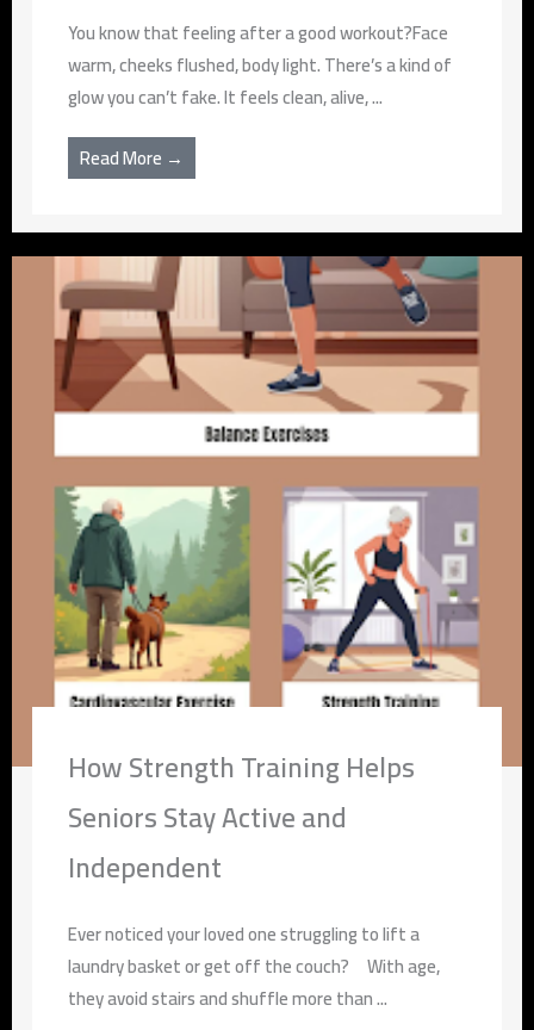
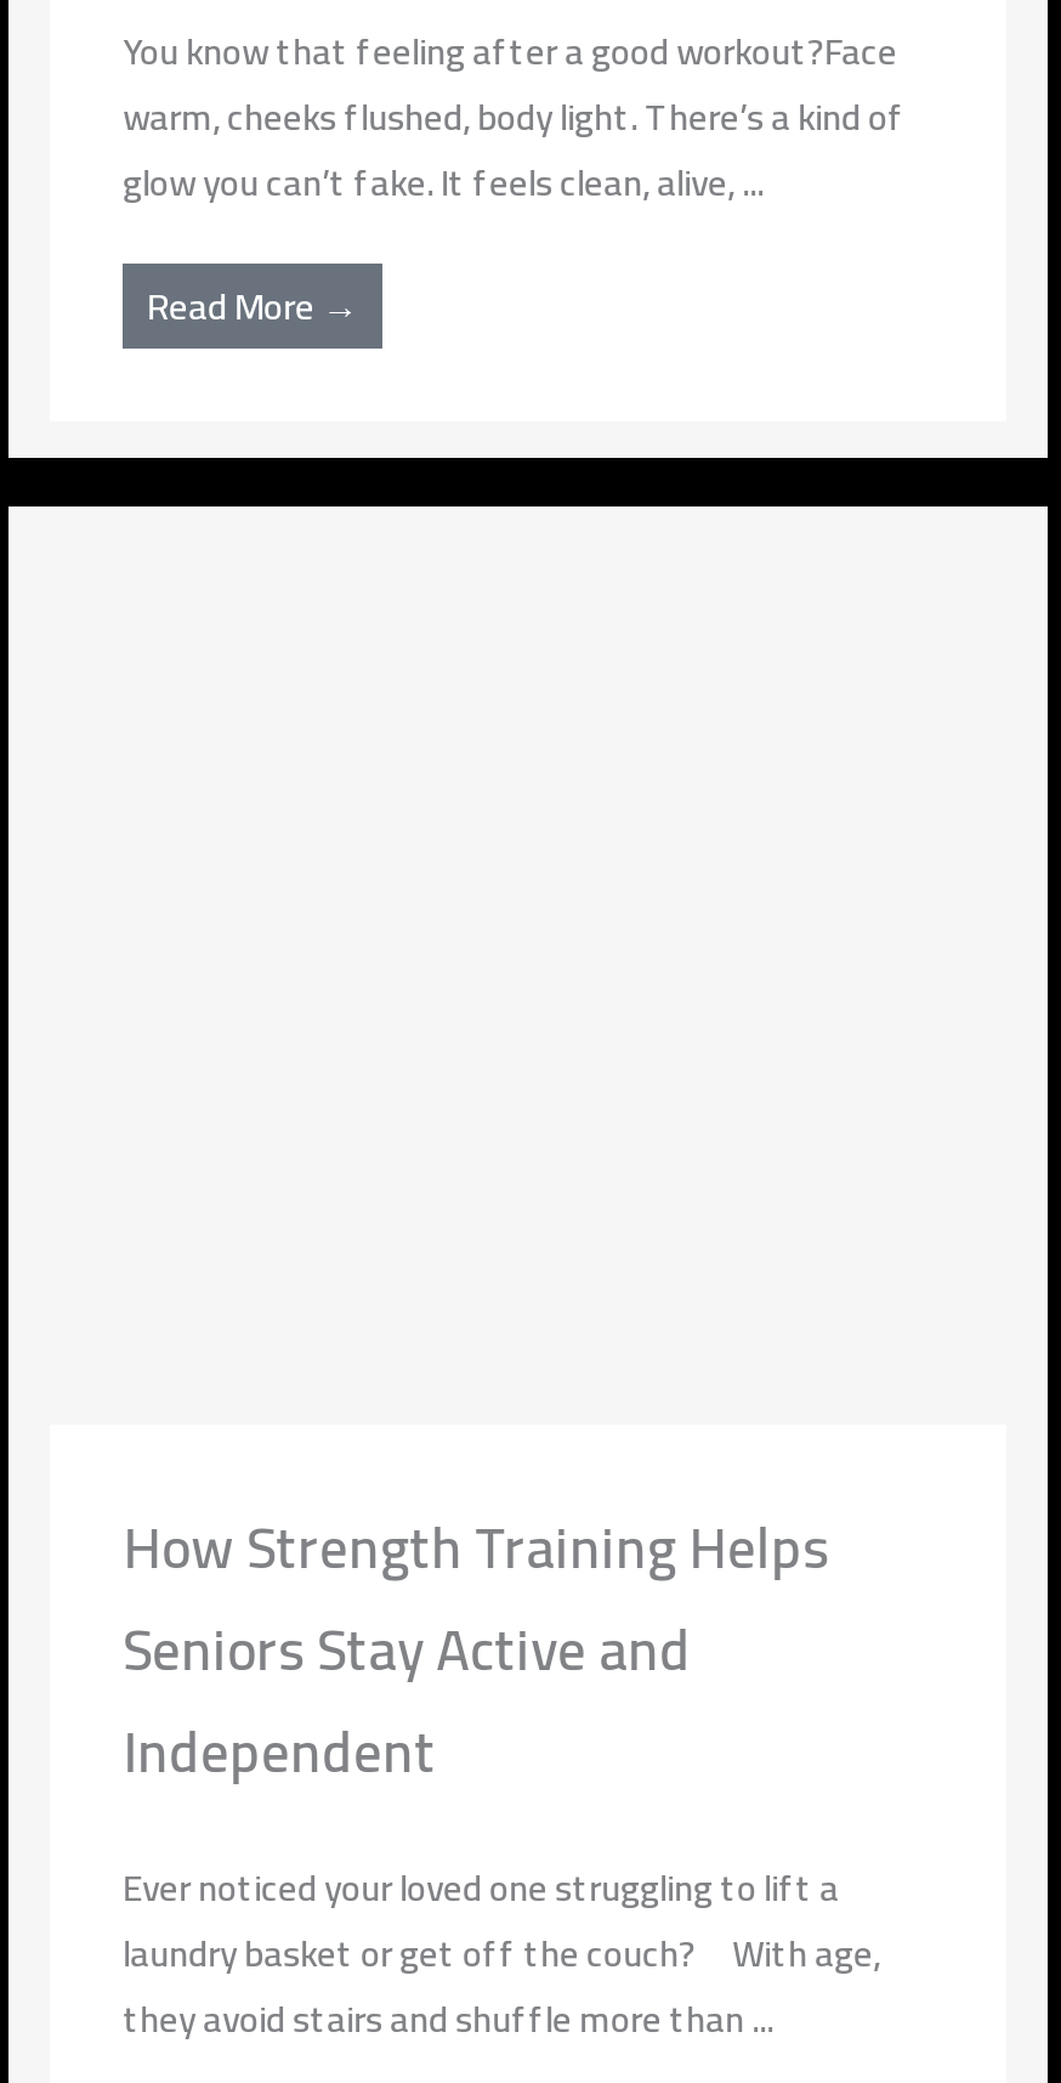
- [image]
